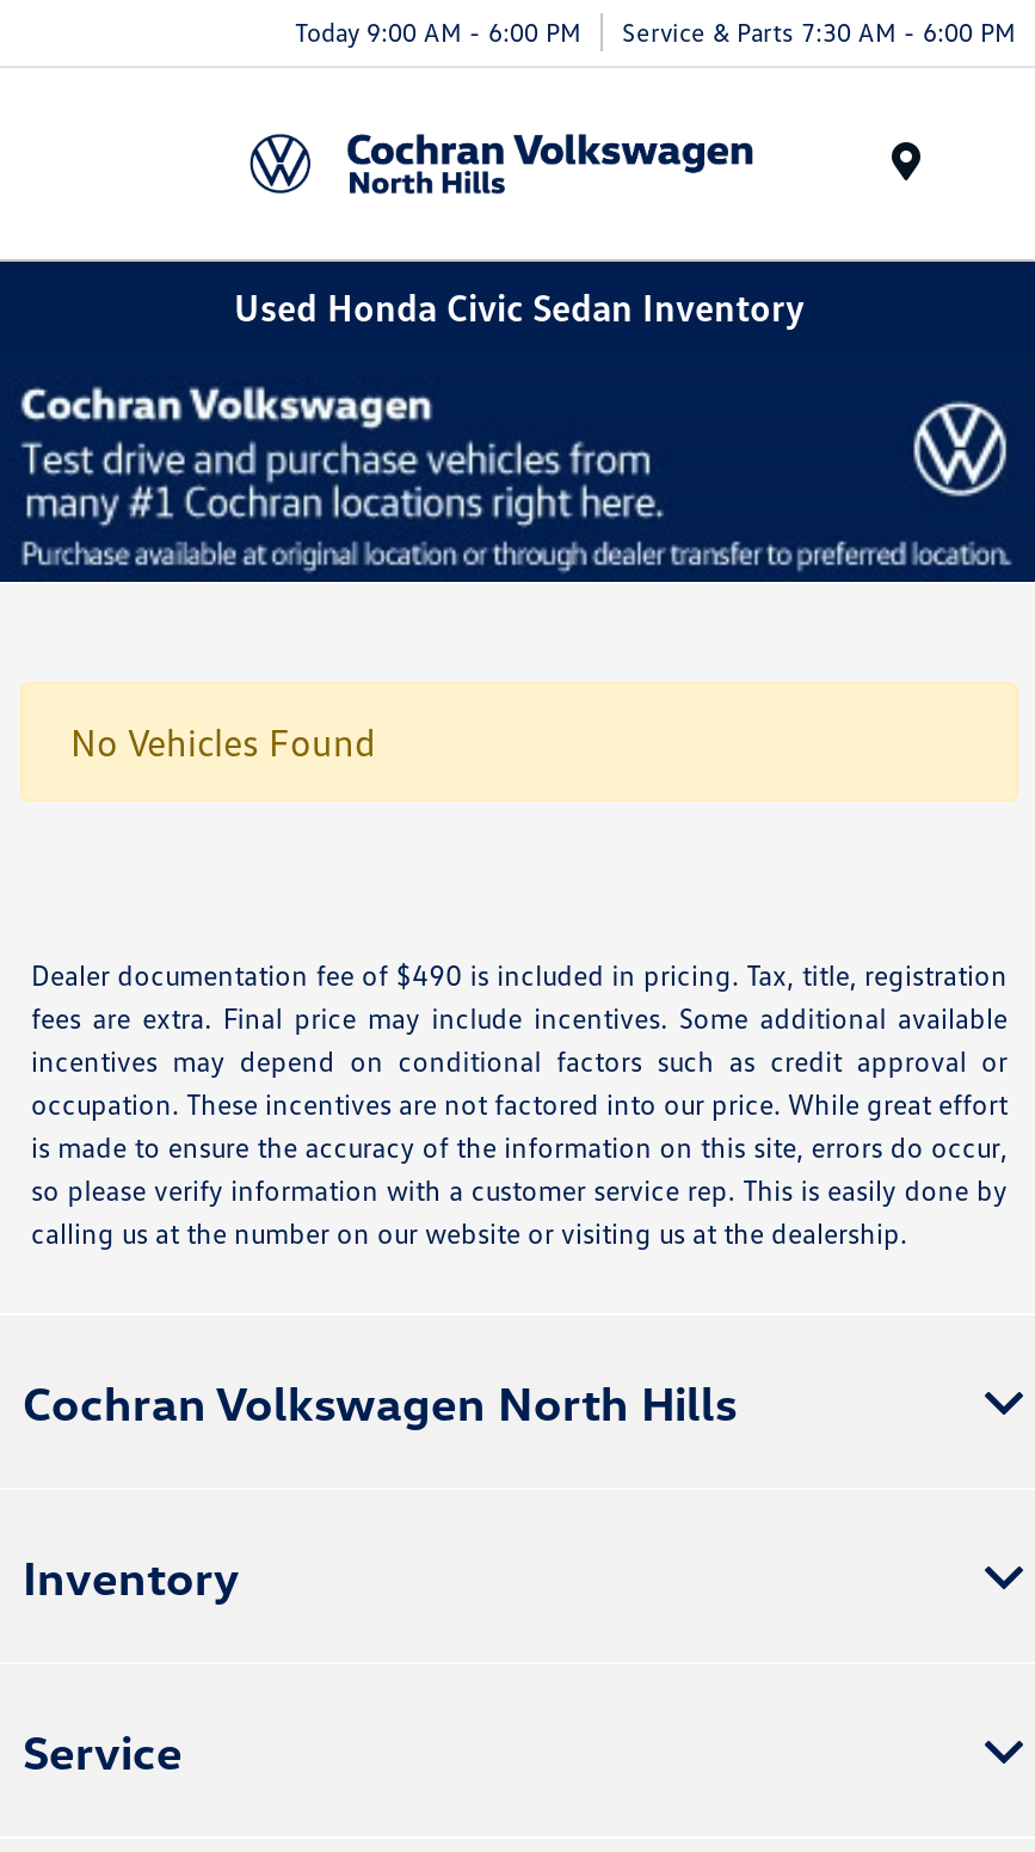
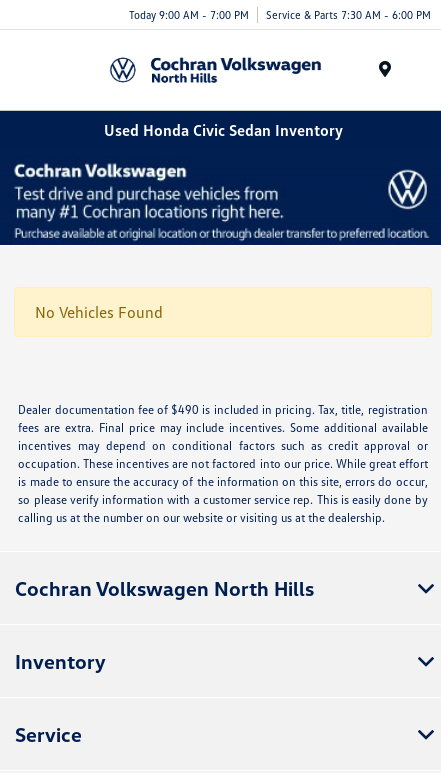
- Today 9:00 AM - 6:00 PM Service & Parts 7:30 AM - 6:00 PM
+ Today 9:00 AM - 7:00 PM Service & Parts 7:30 AM - 6:00 PM
